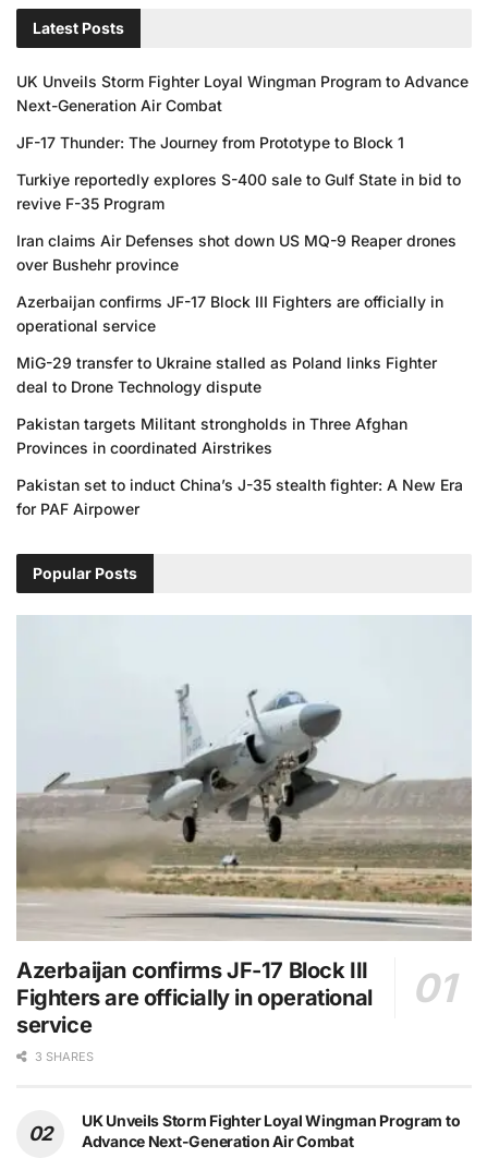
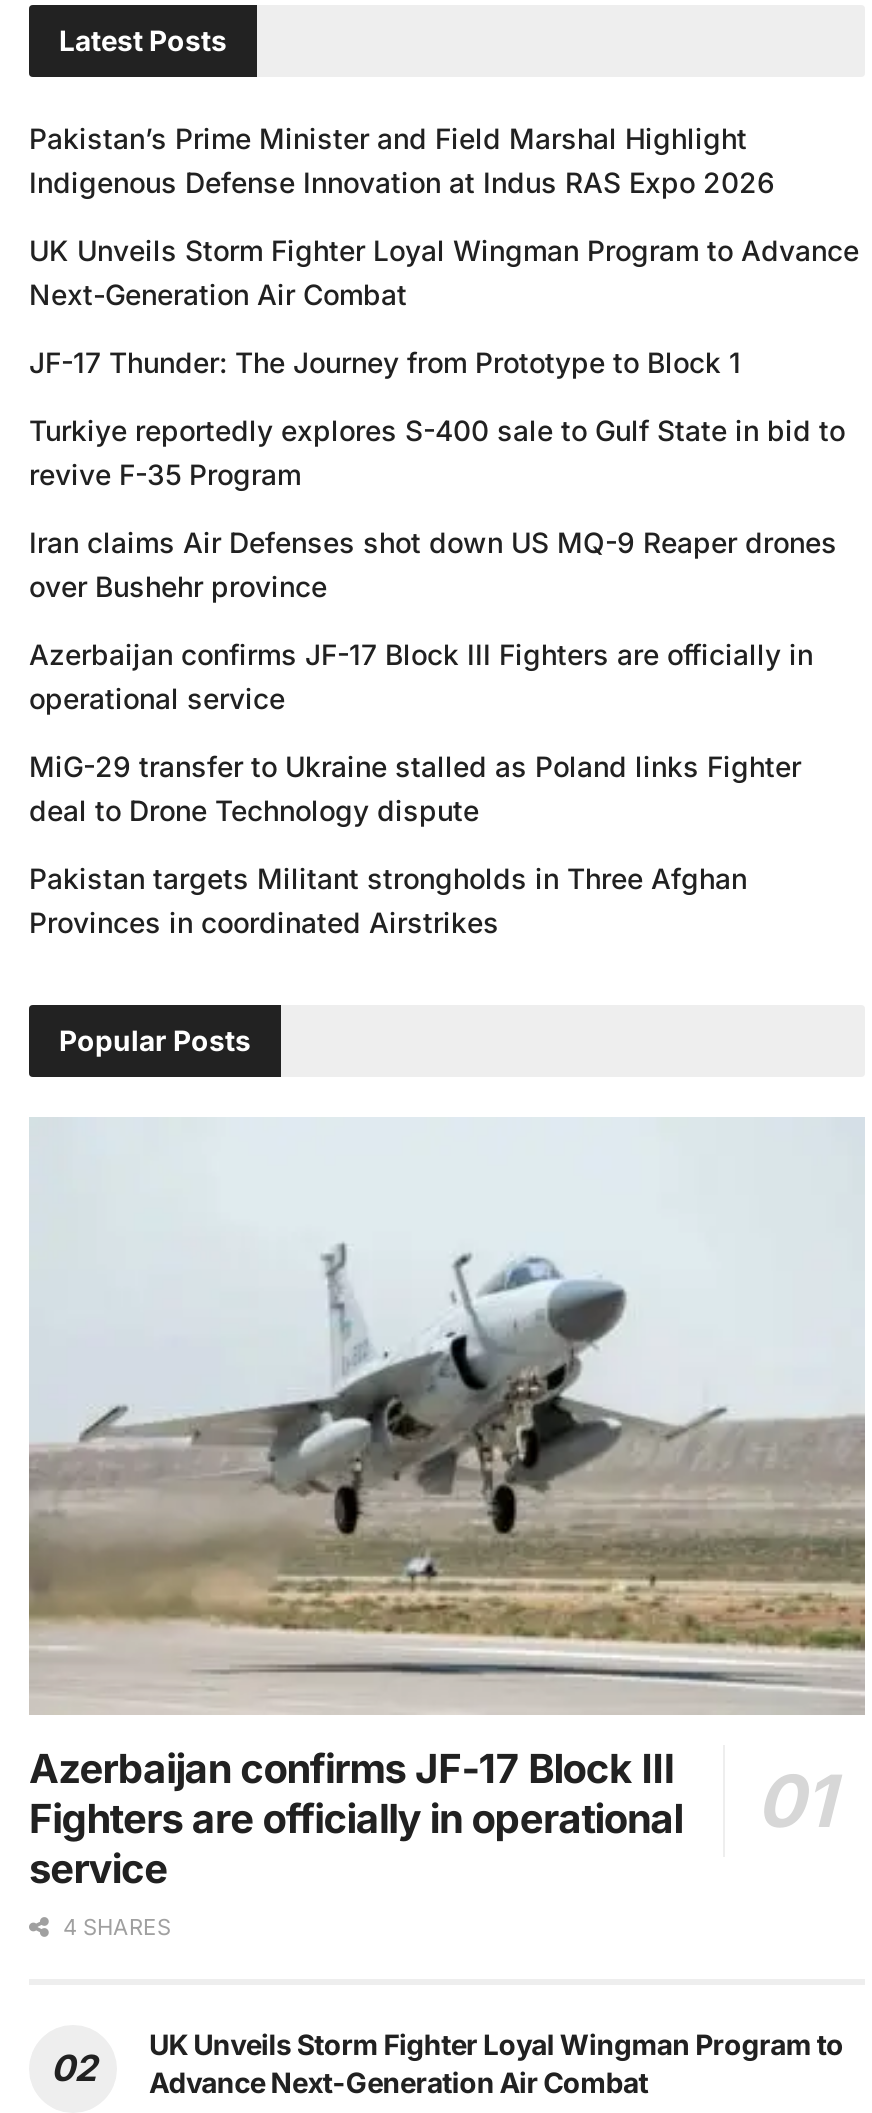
+ Pakistan’s Prime Minister and Field Marshal Highlight
+ Indigenous Defense Innovation at Indus RAS Expo 2026

moved down: UK Unveils Storm Fighter Loyal Wingman Program to Advance | Next-Generation Air Combat | JF-17 Thunder: The Journey from Prototype to Block 1 | ... | Pakistan targets Militant strongholds in Three Afghan | Provinces in coordinated Airstrikes

- Pakistan set to induct China’s J-35 stealth fighter: A New Era
- for PAF Airpower

- 3 SHARES
+ 4 SHARES
